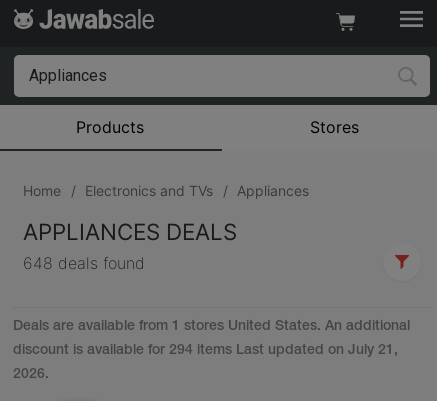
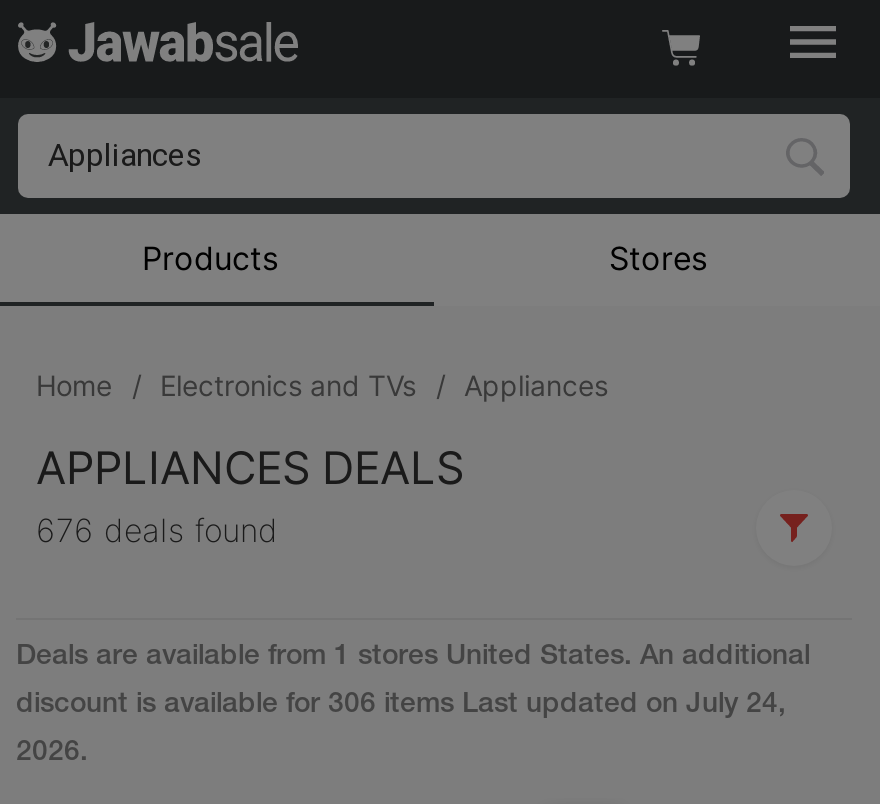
- 648 deals found
+ 676 deals found

- discount is available for 294 items Last updated on July 21,
+ discount is available for 306 items Last updated on July 24,
